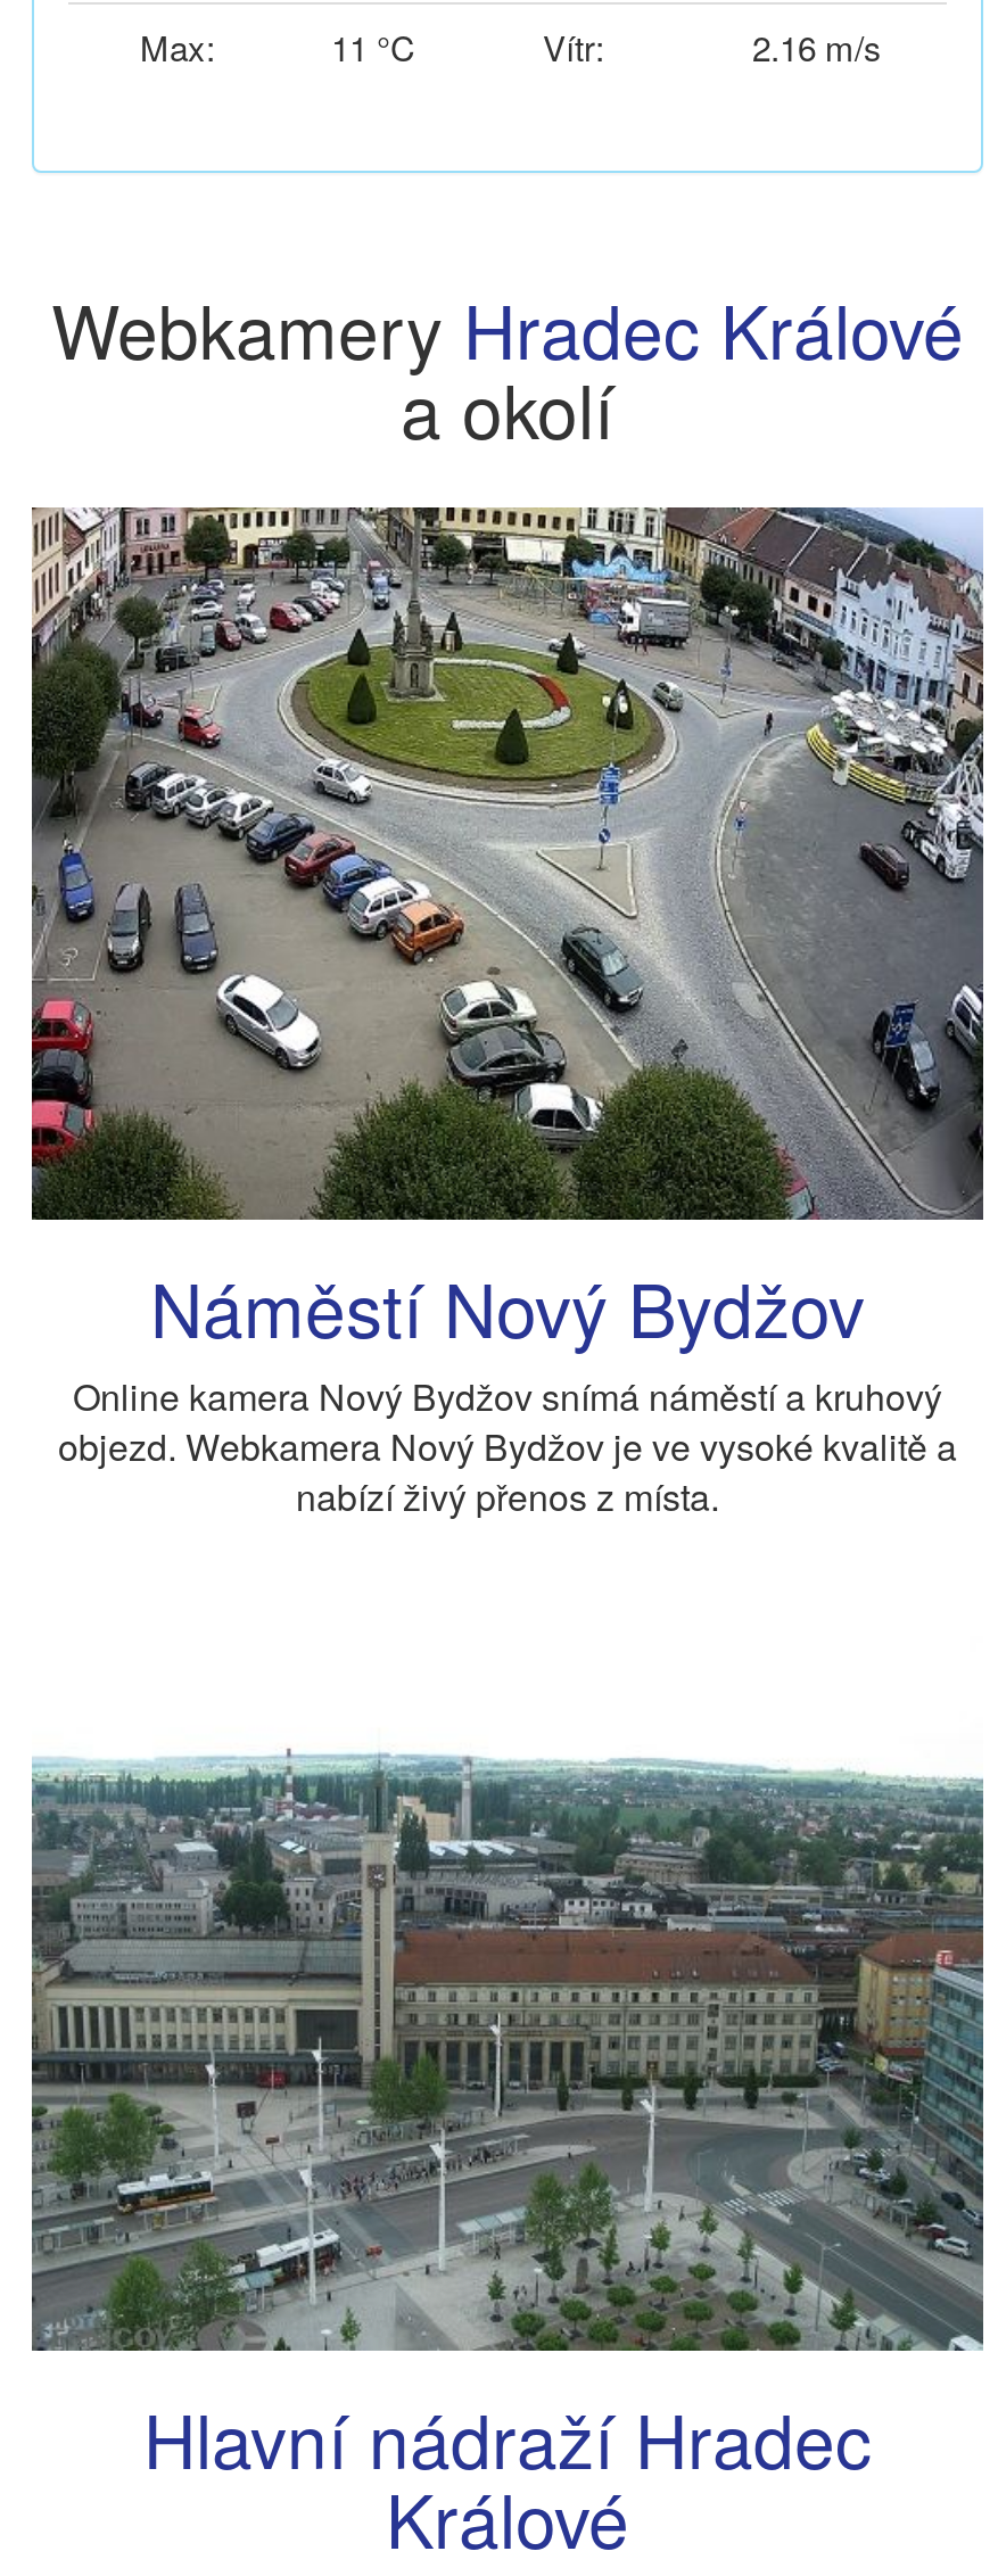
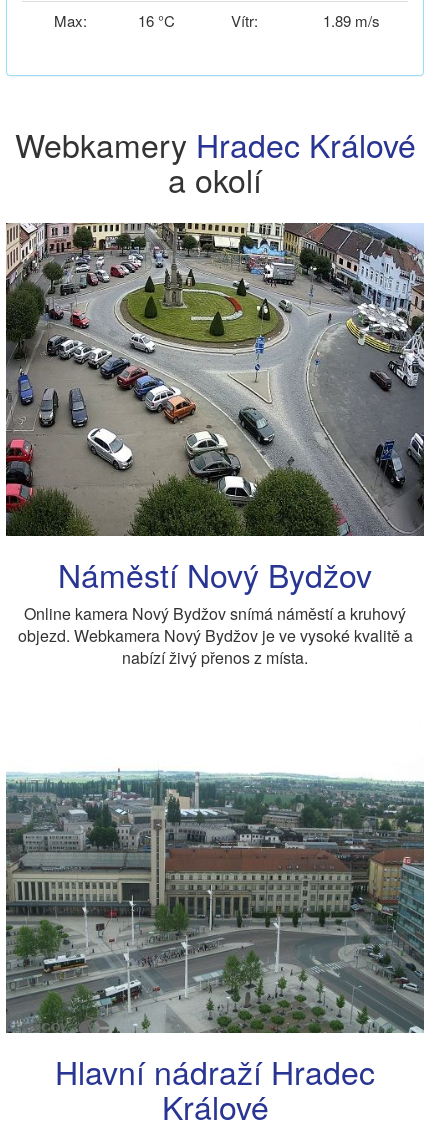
- 11 °C
+ 16 °C

- 2.16 m/s
+ 1.89 m/s
